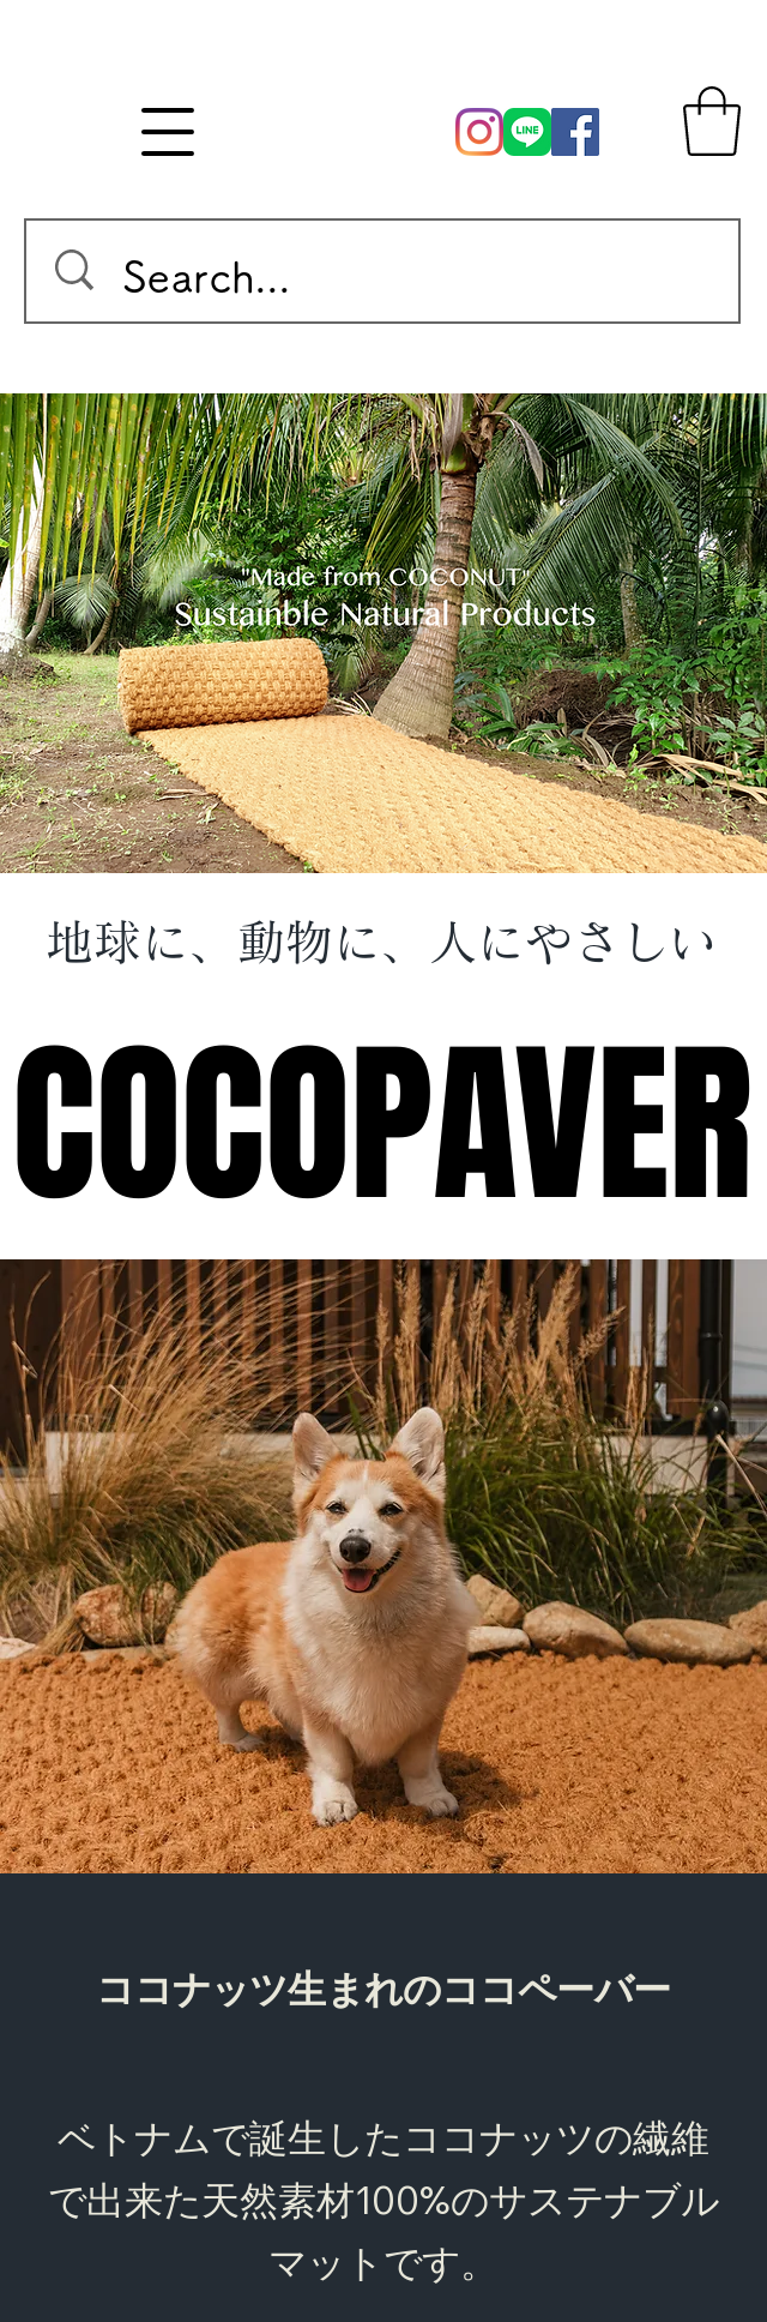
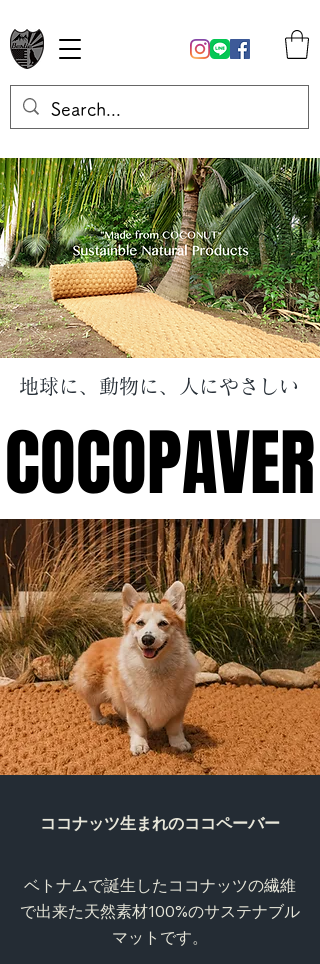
+ [image]
